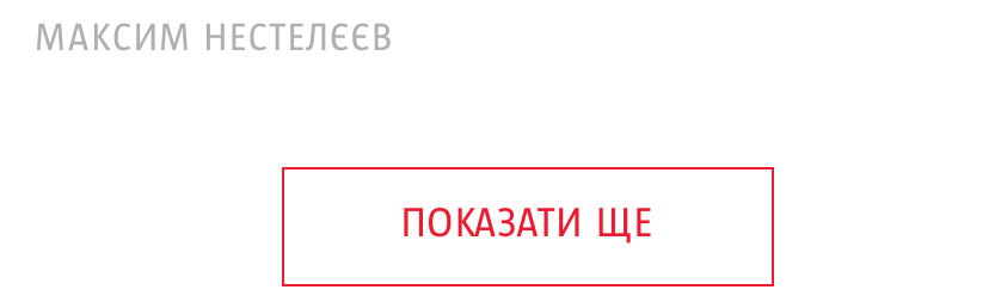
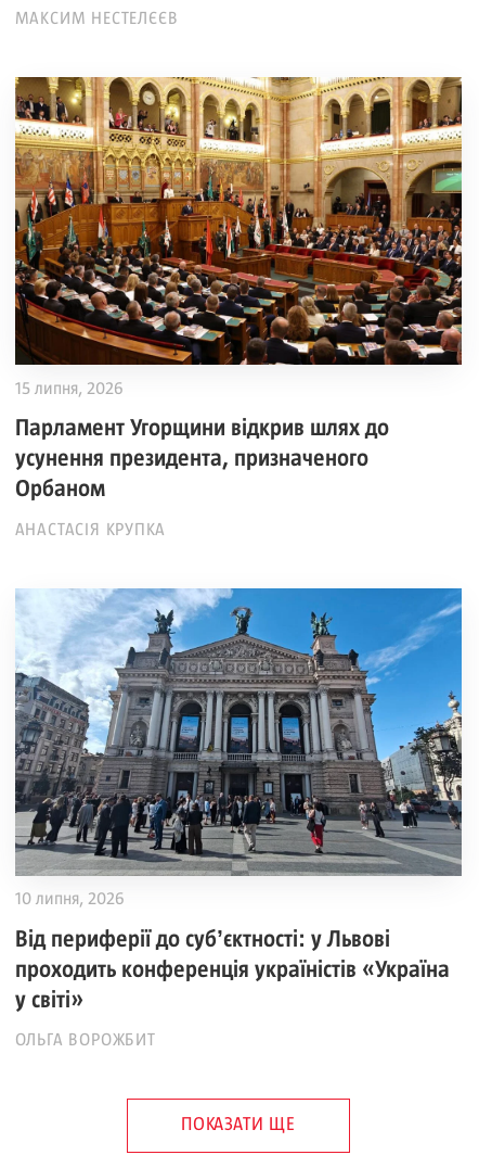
+ [image]
+ 15 липня, 2026
+ Парламент Угорщини відкрив шлях до
+ усунення президента, призначеного
+ Орбаном
+ АНАСТАСІЯ КРУПКА

+ [image]
+ 10 липня, 2026
+ Від периферії до субʼєктності: у Львові
+ проходить конференція україністів «Україна
+ у світі»
+ ОЛЬГА ВОРОЖБИТ
